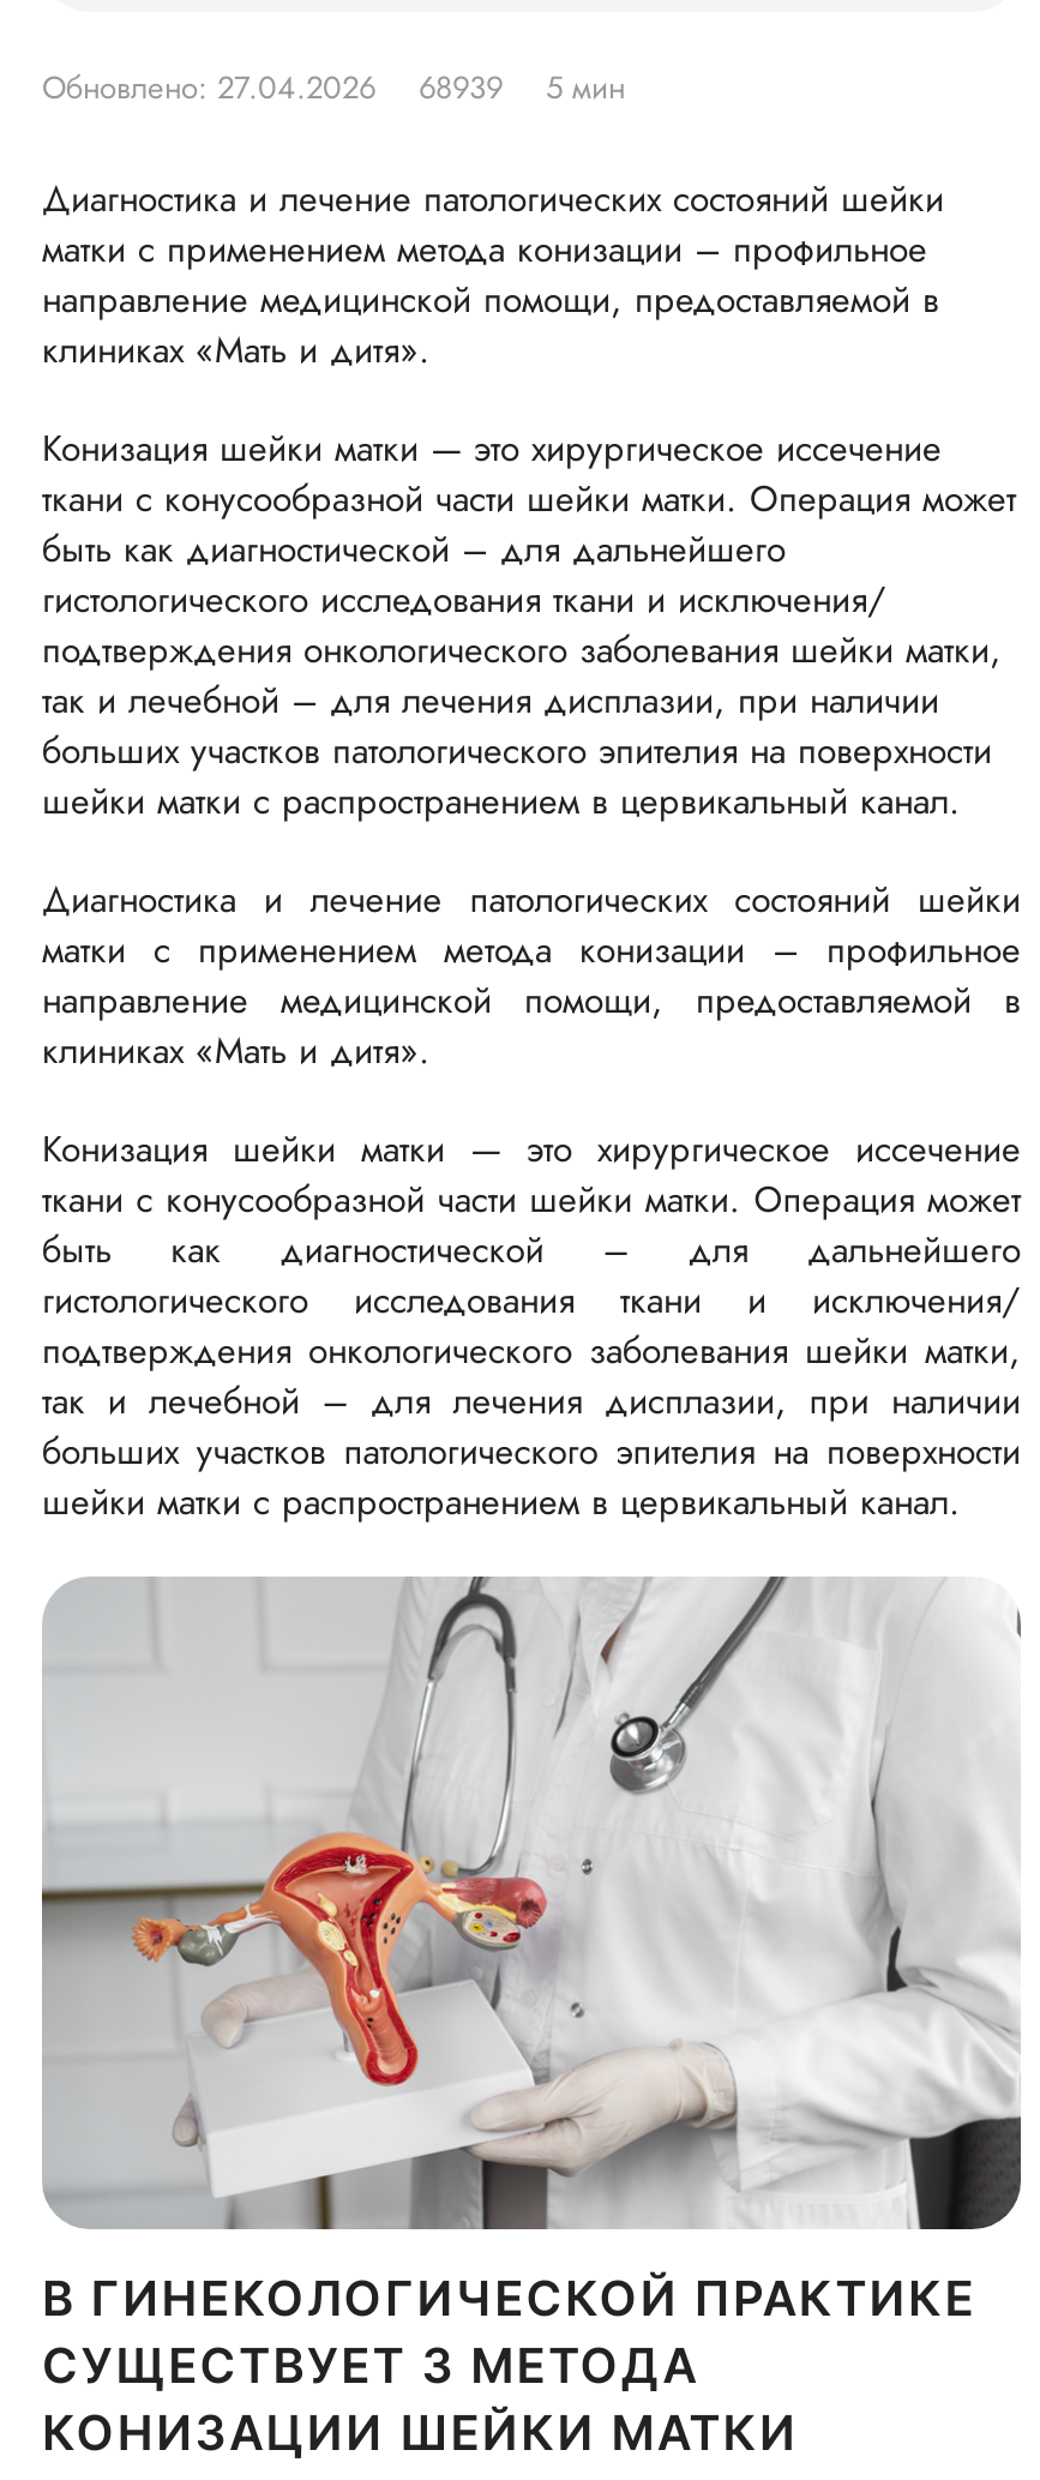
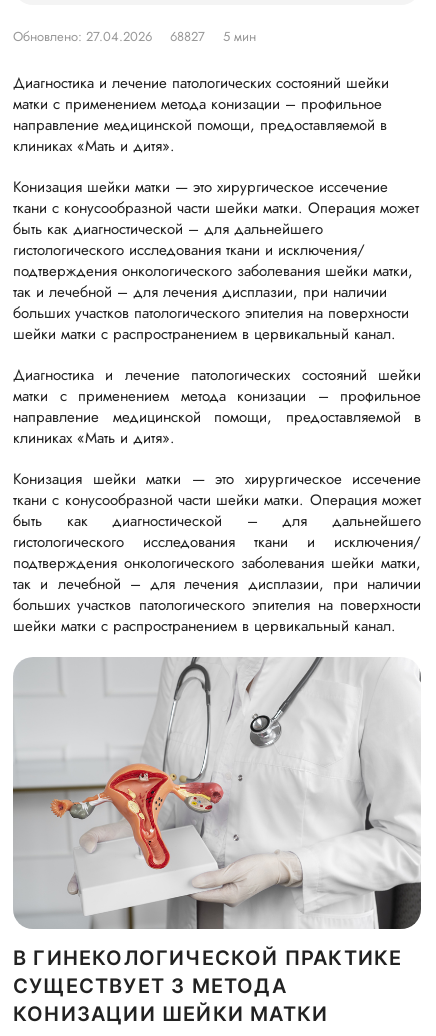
- Обновлено: 27.04.2026 68939 5 мин
+ Обновлено: 27.04.2026 68827 5 мин
